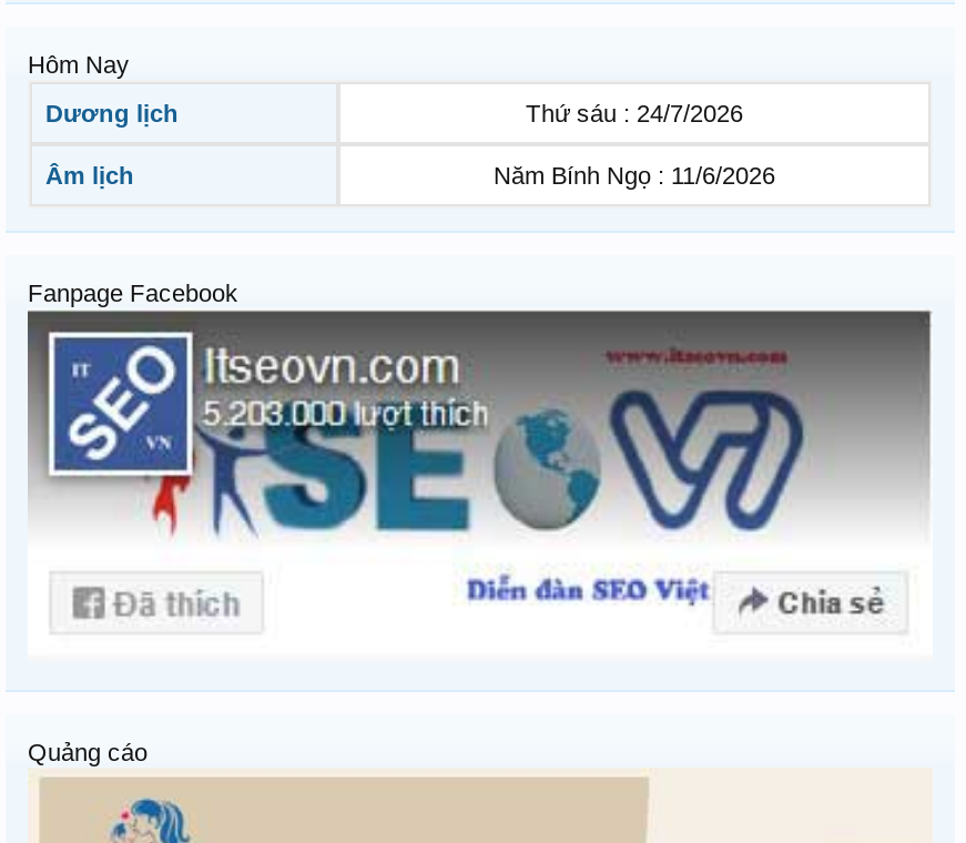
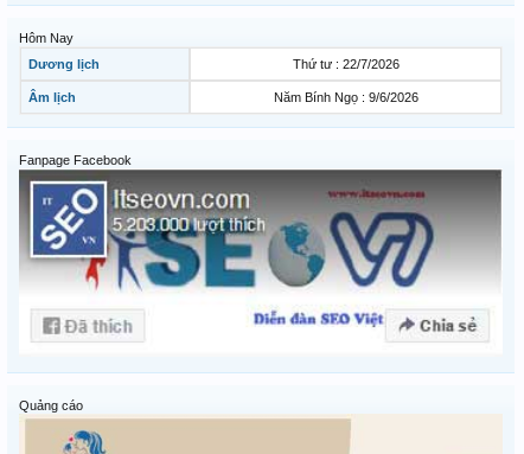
- Thứ sáu : 24/7/2026
+ Thứ tư : 22/7/2026

- Năm Bính Ngọ : 11/6/2026
+ Năm Bính Ngọ : 9/6/2026
